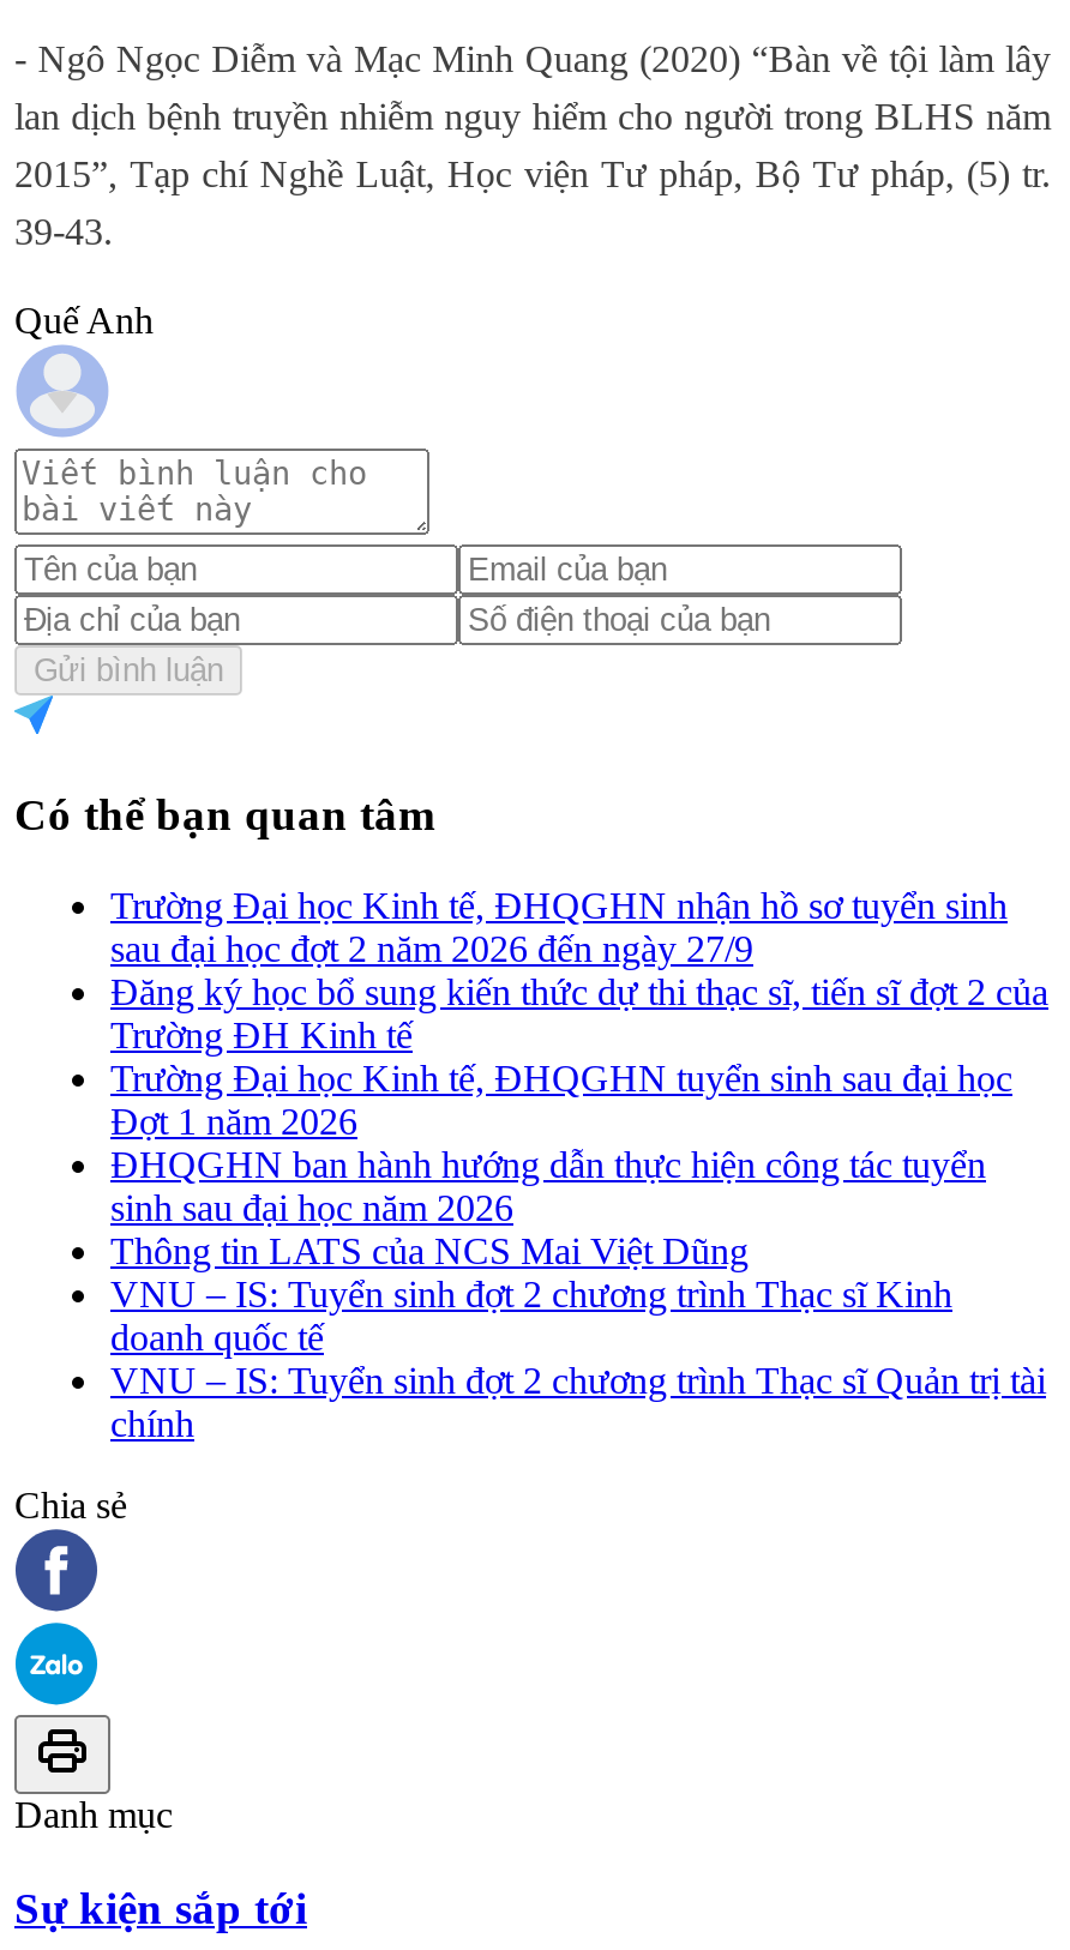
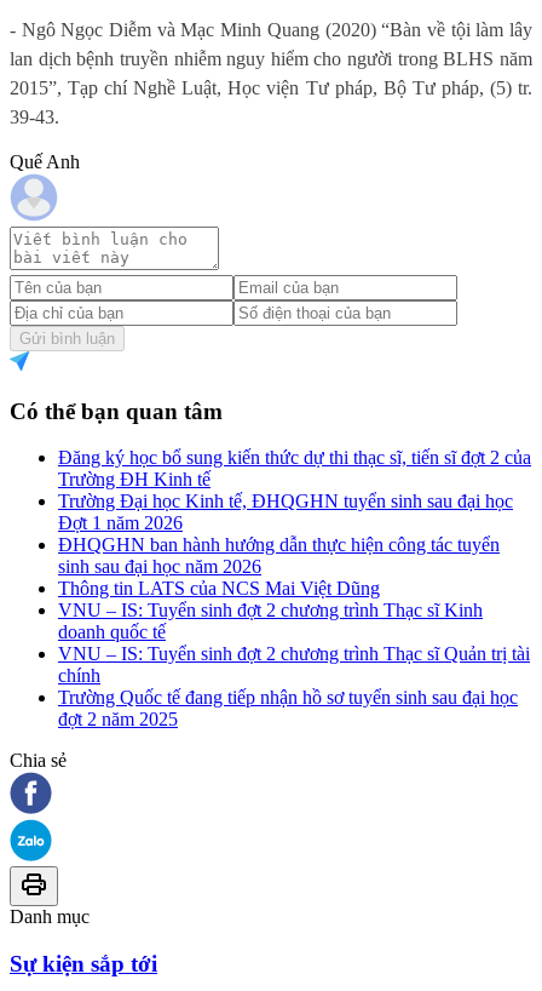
- Trường Đại học Kinh tế, ĐHQGHN nhận hồ sơ tuyển sinh
- sau đại học đợt 2 năm 2026 đến ngày 27/9

moved up: Đăng ký học bổ sung kiến thức dự thi thạc sĩ, tiến sĩ đợt 2 của | Trường ĐH Kinh tế | Trường Đại học Kinh tế, ĐHQGHN tuyển sinh sau đại học | ... | VNU – IS: Tuyển sinh đợt 2 chương trình Thạc sĩ Quản trị tài | chính

+ Trường Quốc tế đang tiếp nhận hồ sơ tuyển sinh sau đại học
+ đợt 2 năm 2025
